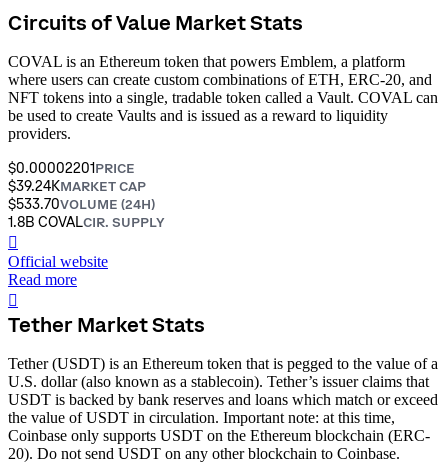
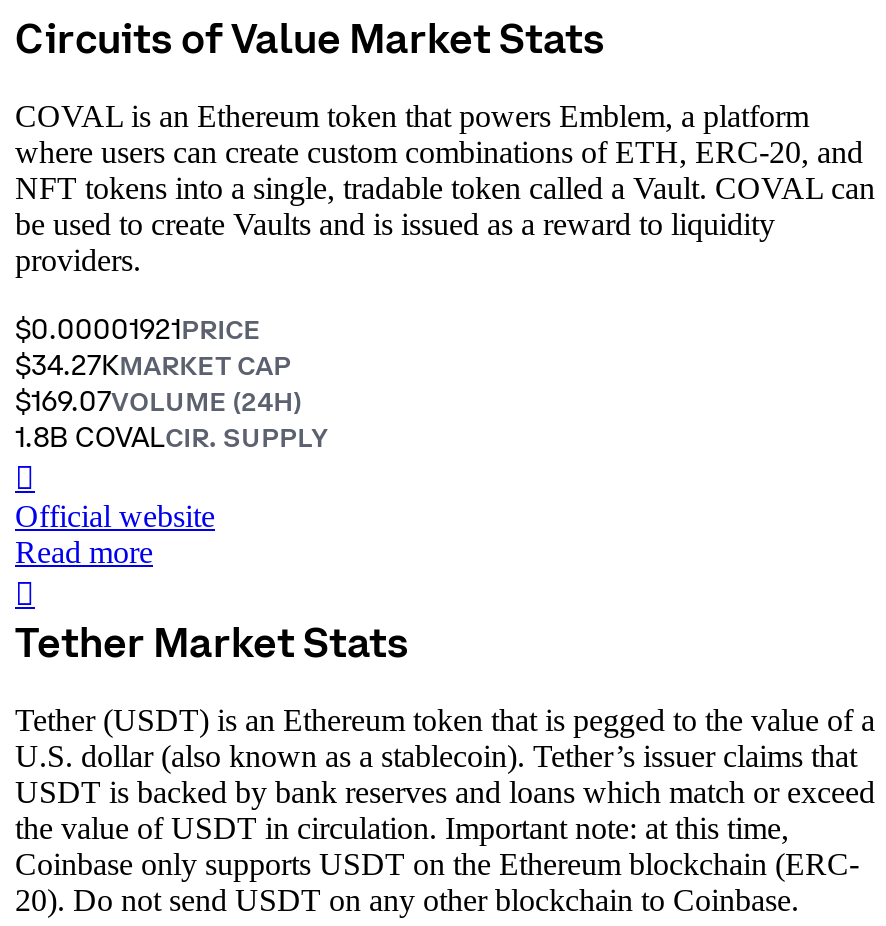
- $0.00002201PRICE
+ $0.00001921PRICE

- $39.24KMARKET CAP
+ $34.27KMARKET CAP

- $533.70VOLUME (24H)
+ $169.07VOLUME (24H)
